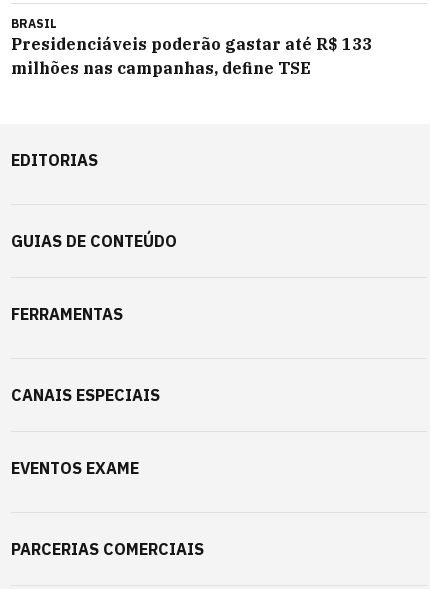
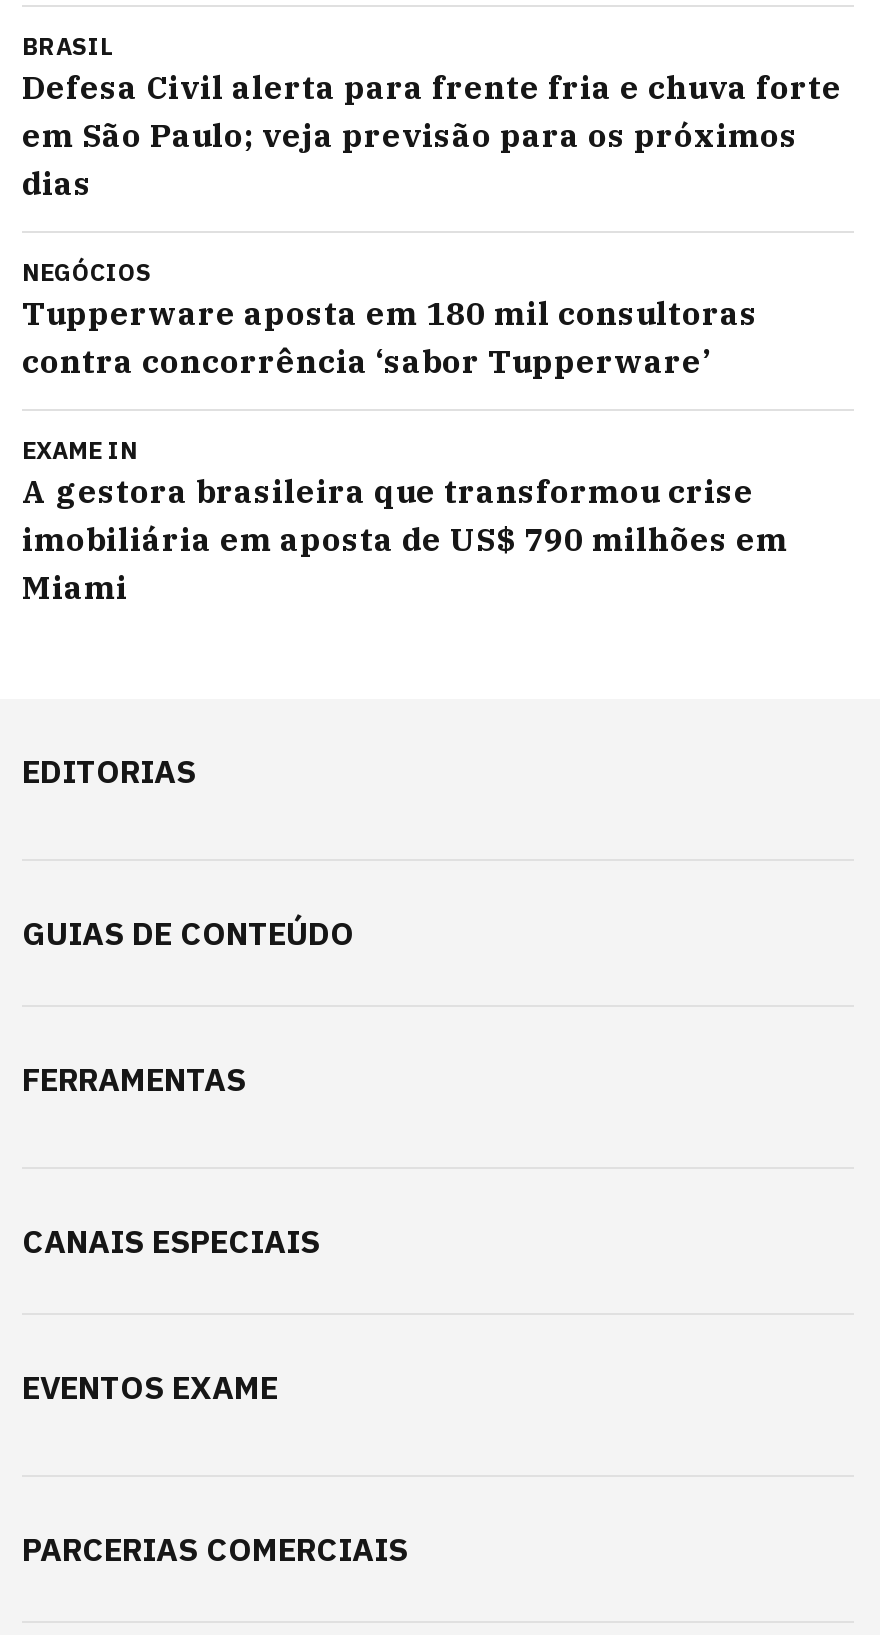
- Presidenciáveis poderão gastar até R$ 133
- milhões nas campanhas, define TSE
+ Defesa Civil alerta para frente fria e chuva forte
+ em São Paulo; veja previsão para os próximos
+ dias
+ NEGÓCIOS
+ Tupperware aposta em 180 mil consultoras
+ contra concorrência ‘sabor Tupperware’
+ EXAME IN
+ A gestora brasileira que transformou crise
+ imobiliária em aposta de US$ 790 milhões em
+ Miami
